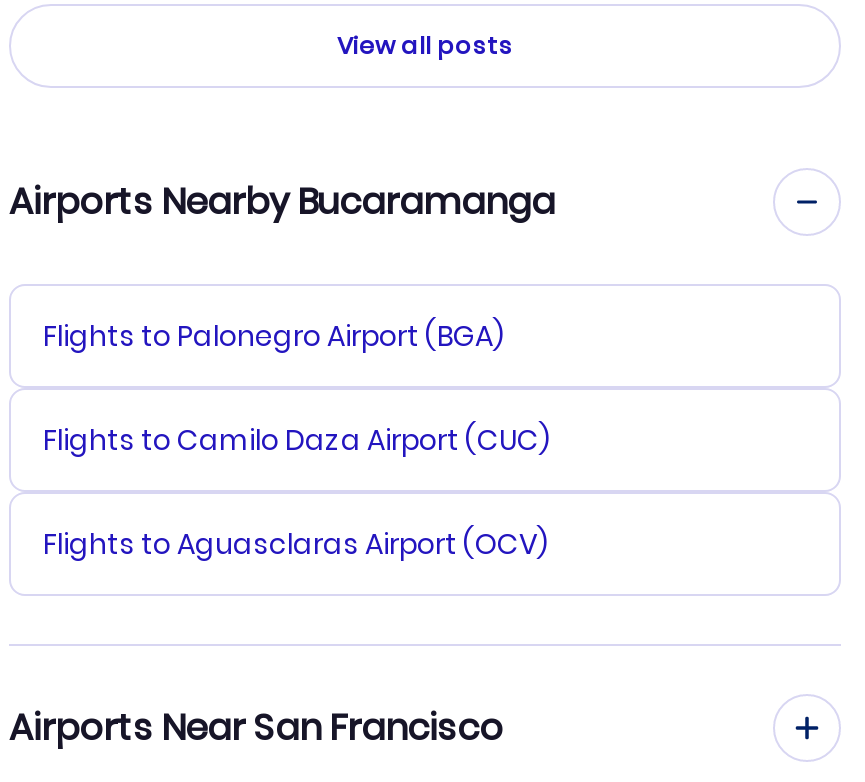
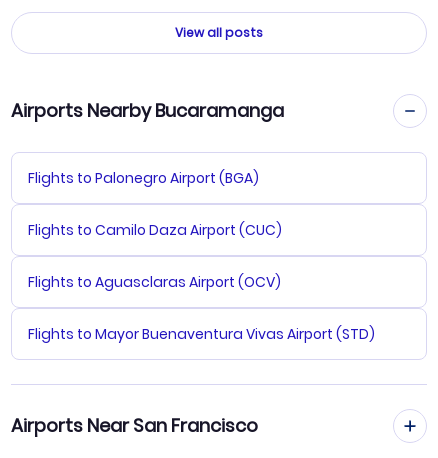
+ Flights to Mayor Buenaventura Vivas Airport (STD)
